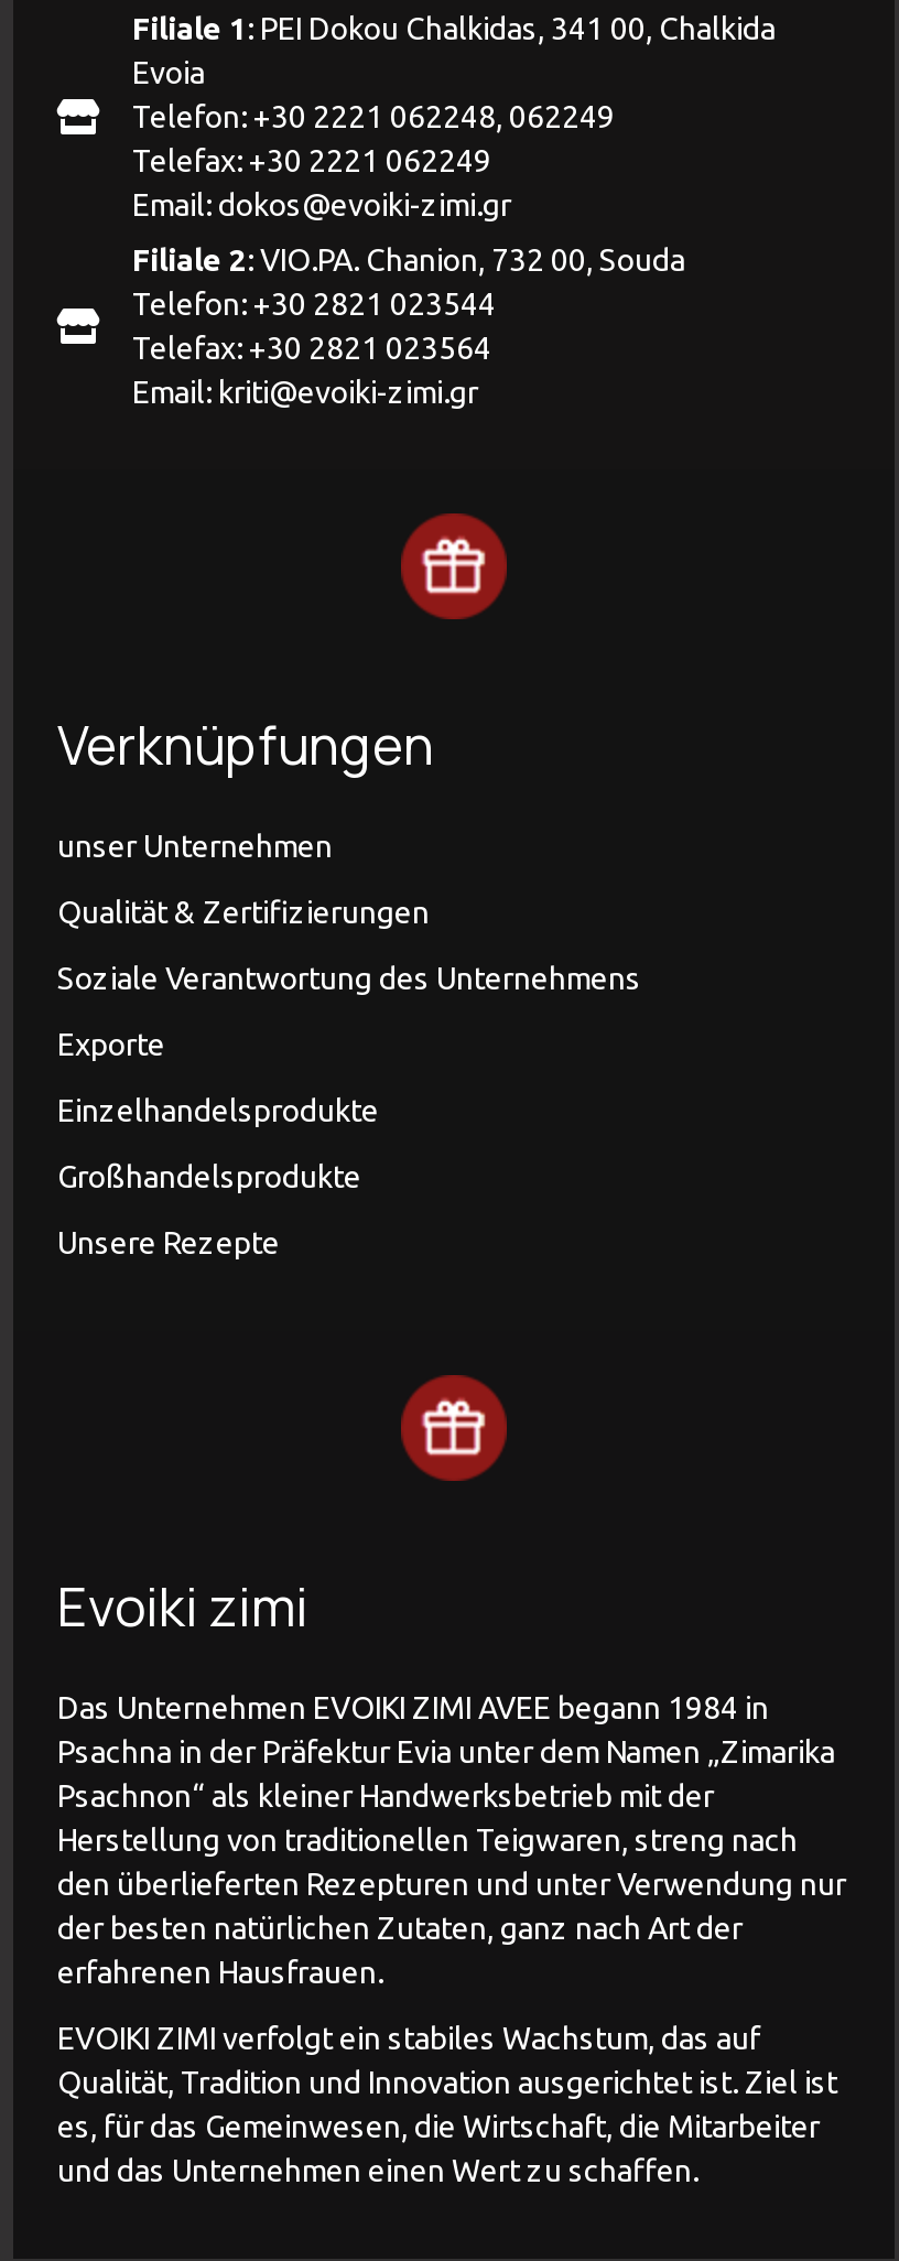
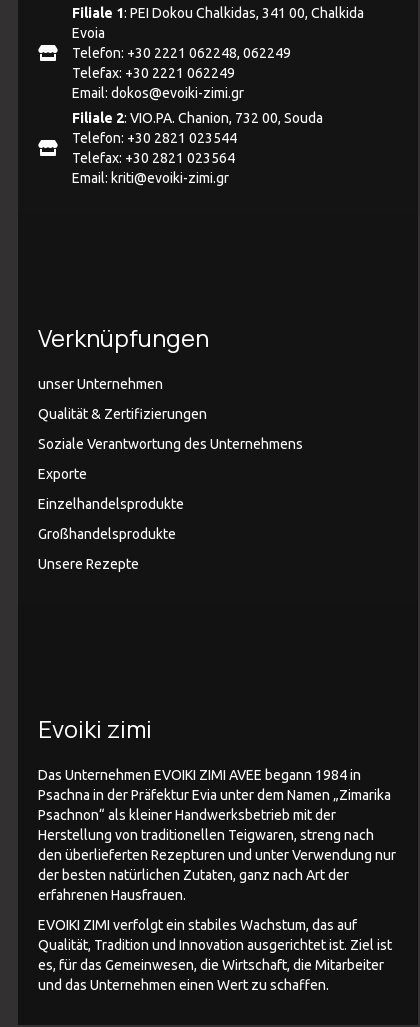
- [image]

- [image]
